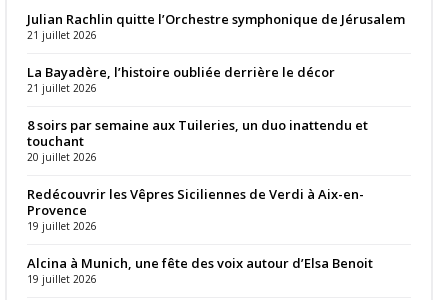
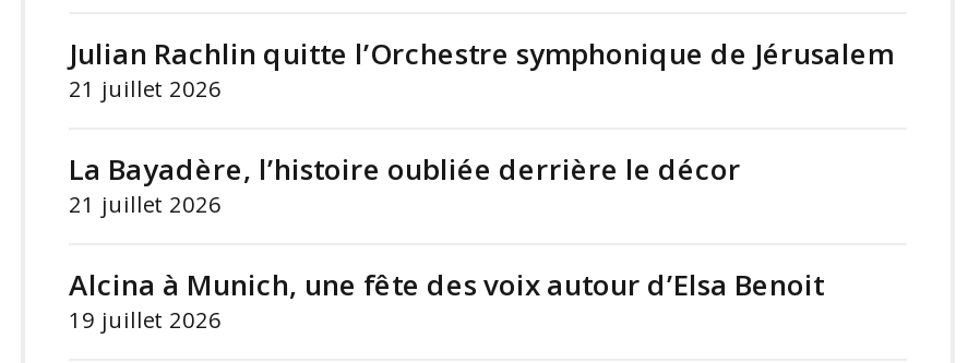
- 8 soirs par semaine aux Tuileries, un duo inattendu et
- touchant
- 20 juillet 2026
- Redécouvrir les Vêpres Siciliennes de Verdi à Aix-en-
- Provence
- 19 juillet 2026
